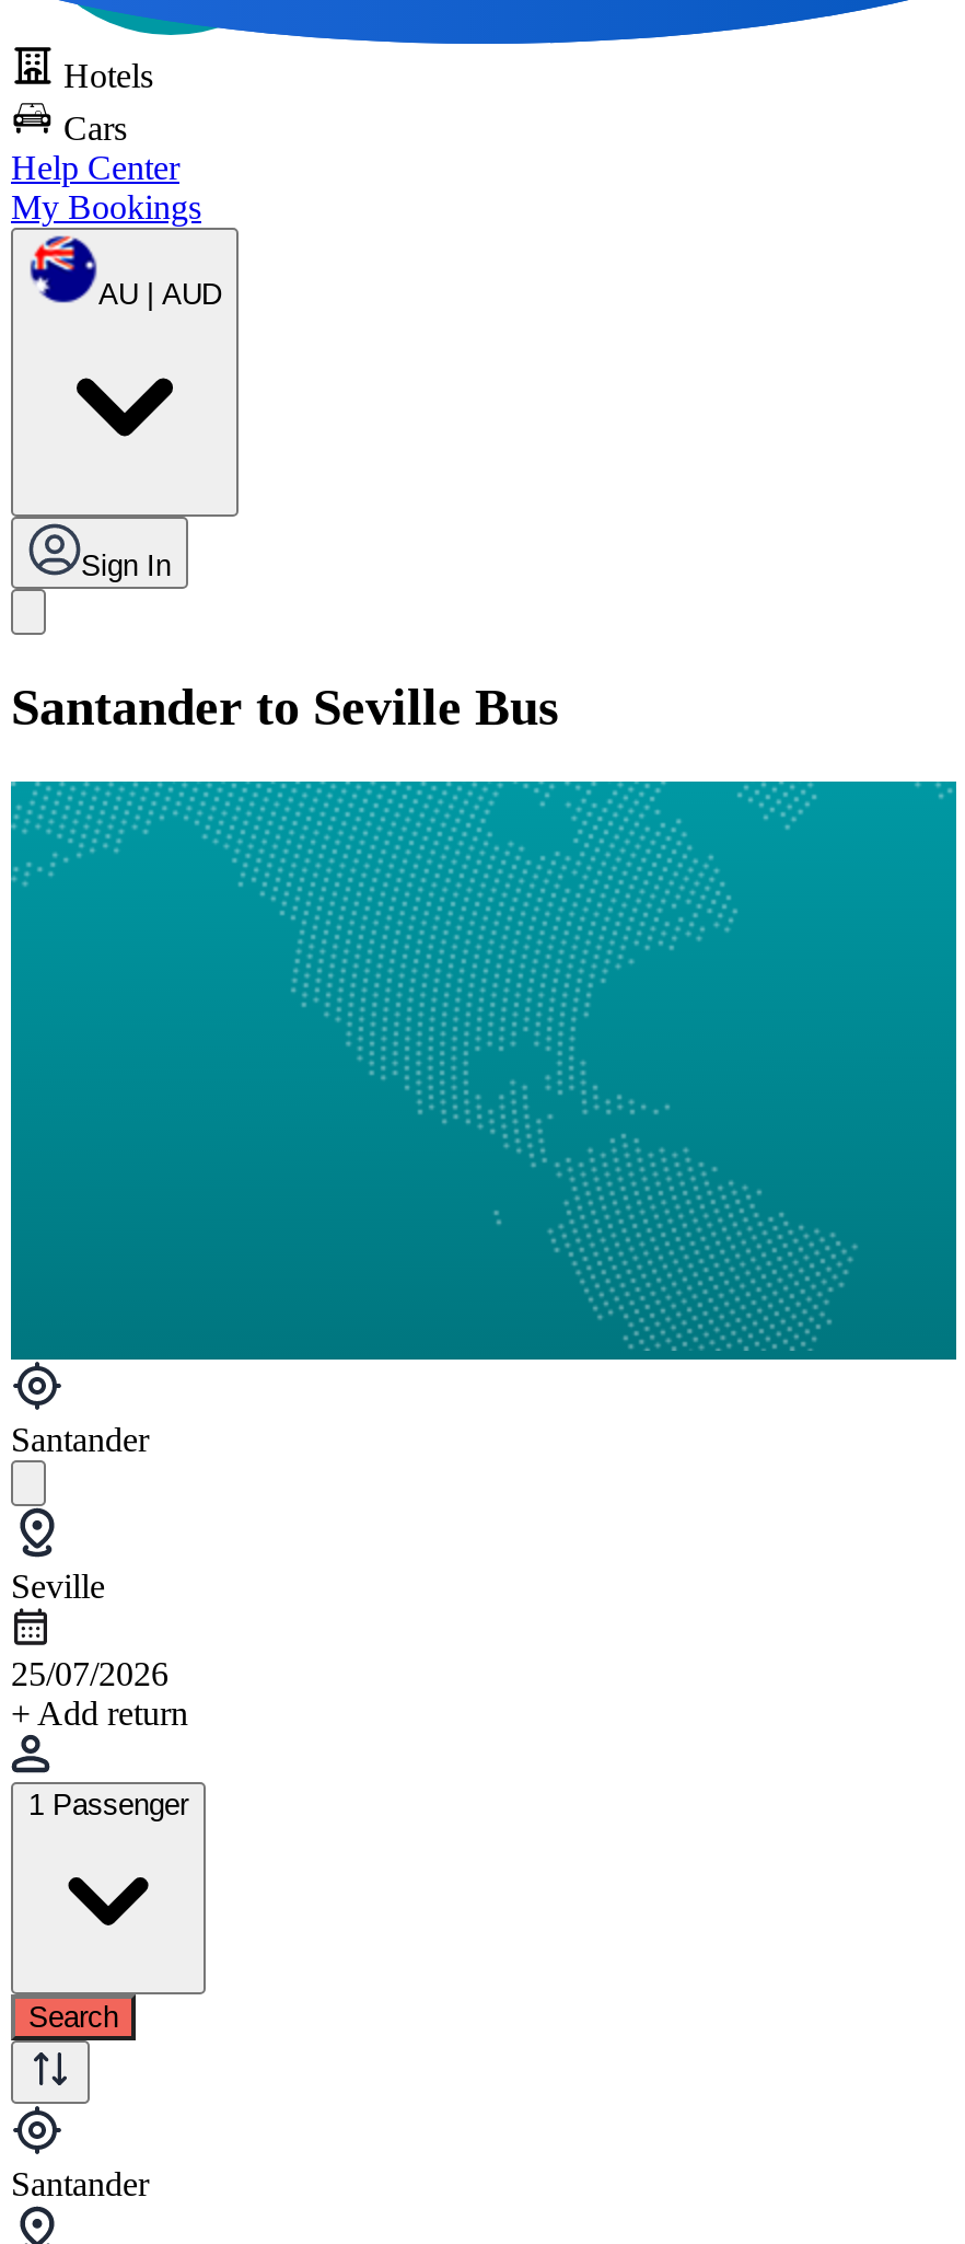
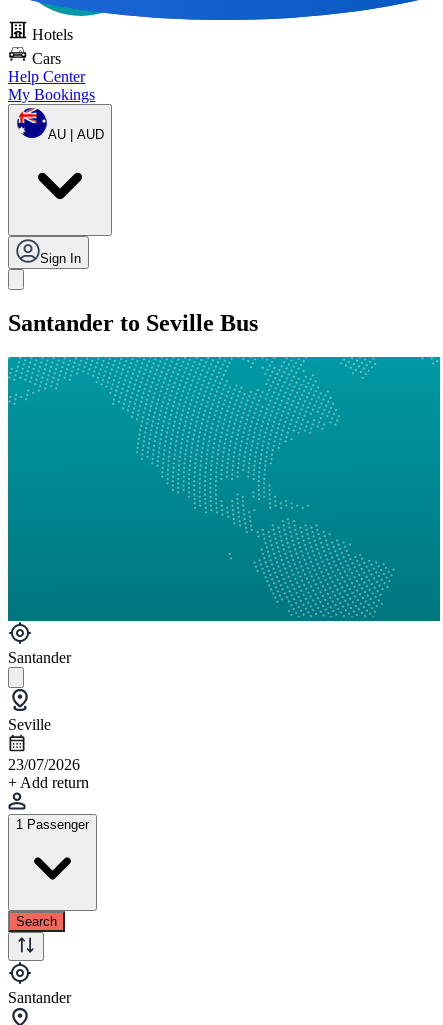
- 25/07/2026
+ 23/07/2026
